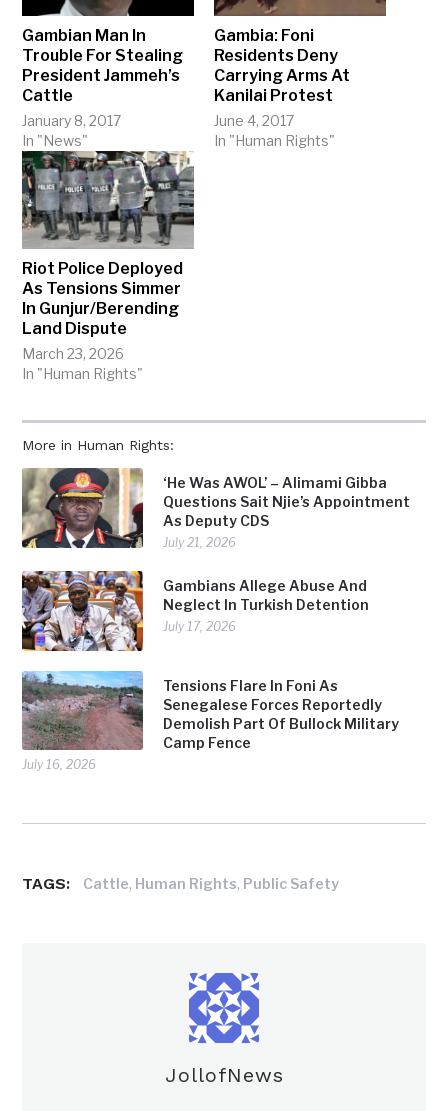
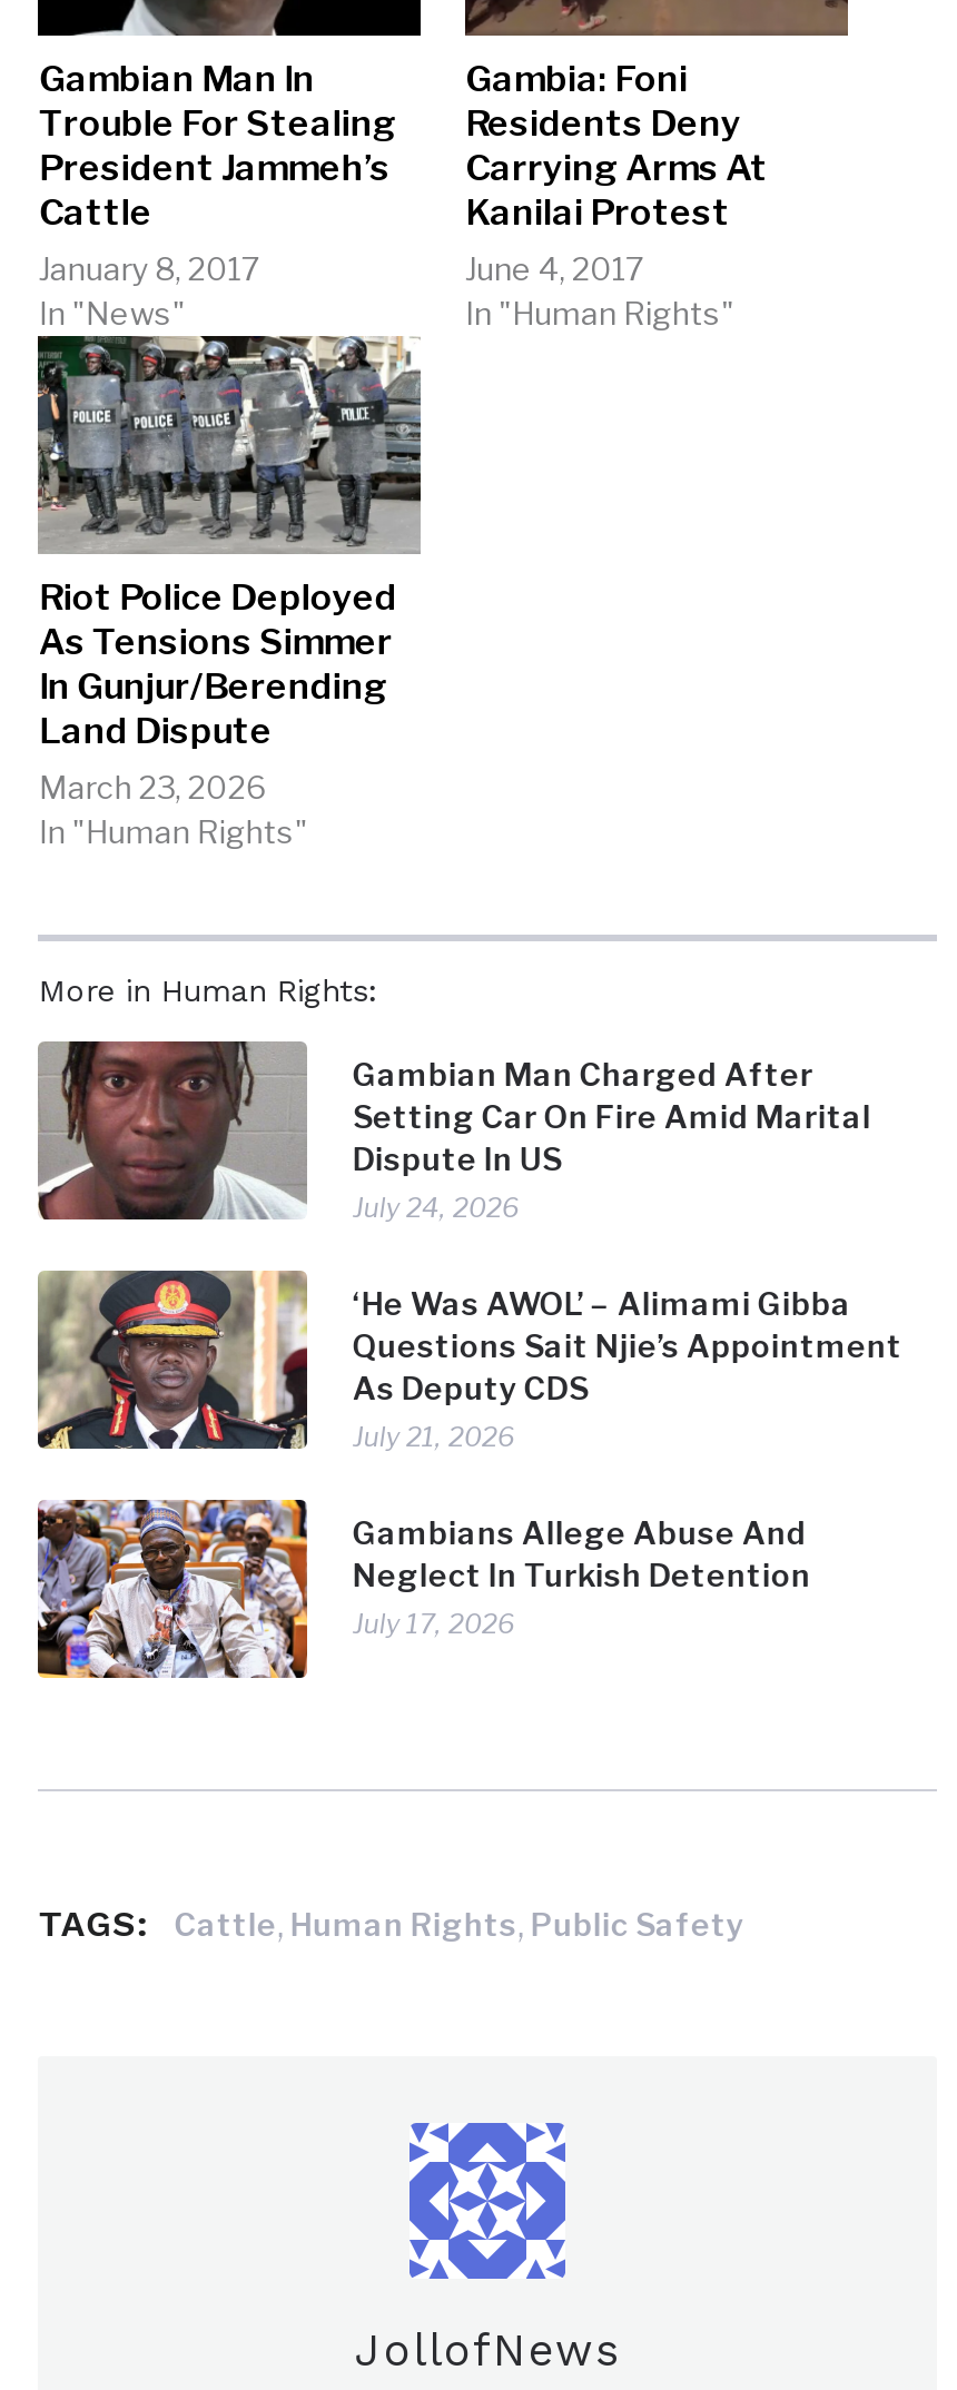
+ [image]
+ Gambian Man Charged After
+ Setting Car On Fire Amid Marital
+ Dispute In US
+ July 24, 2026

moved down: [image] | ‘He Was AWOL’ – Alimami Gibba | Questions Sait Njie’s Appointment | As Deputy CDS | July 21, 2026 | Gambians Allege Abuse And | Neglect In Turkish Detention | July 17, 2026

- [image]
- Tensions Flare In Foni As
- Senegalese Forces Reportedly
- Demolish Part Of Bullock Military
- Camp Fence
- July 16, 2026
